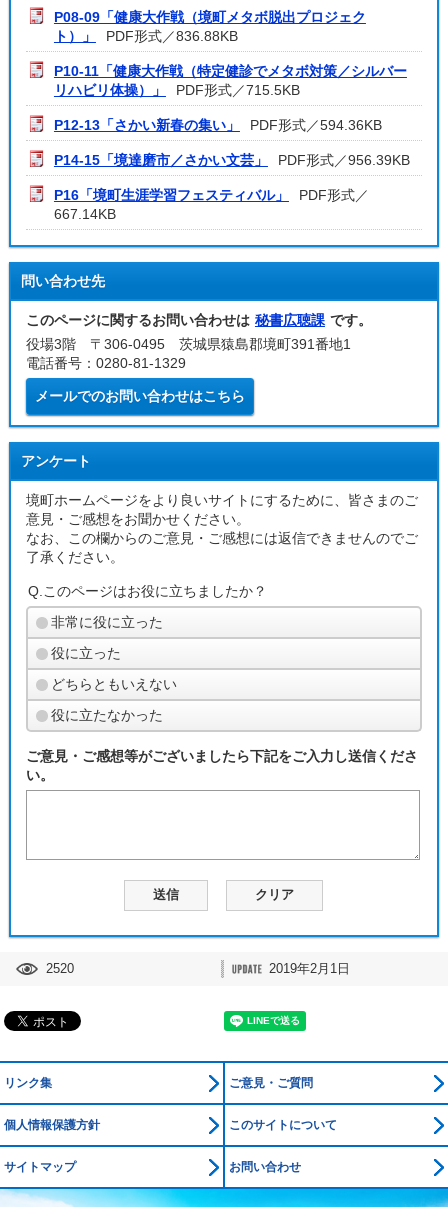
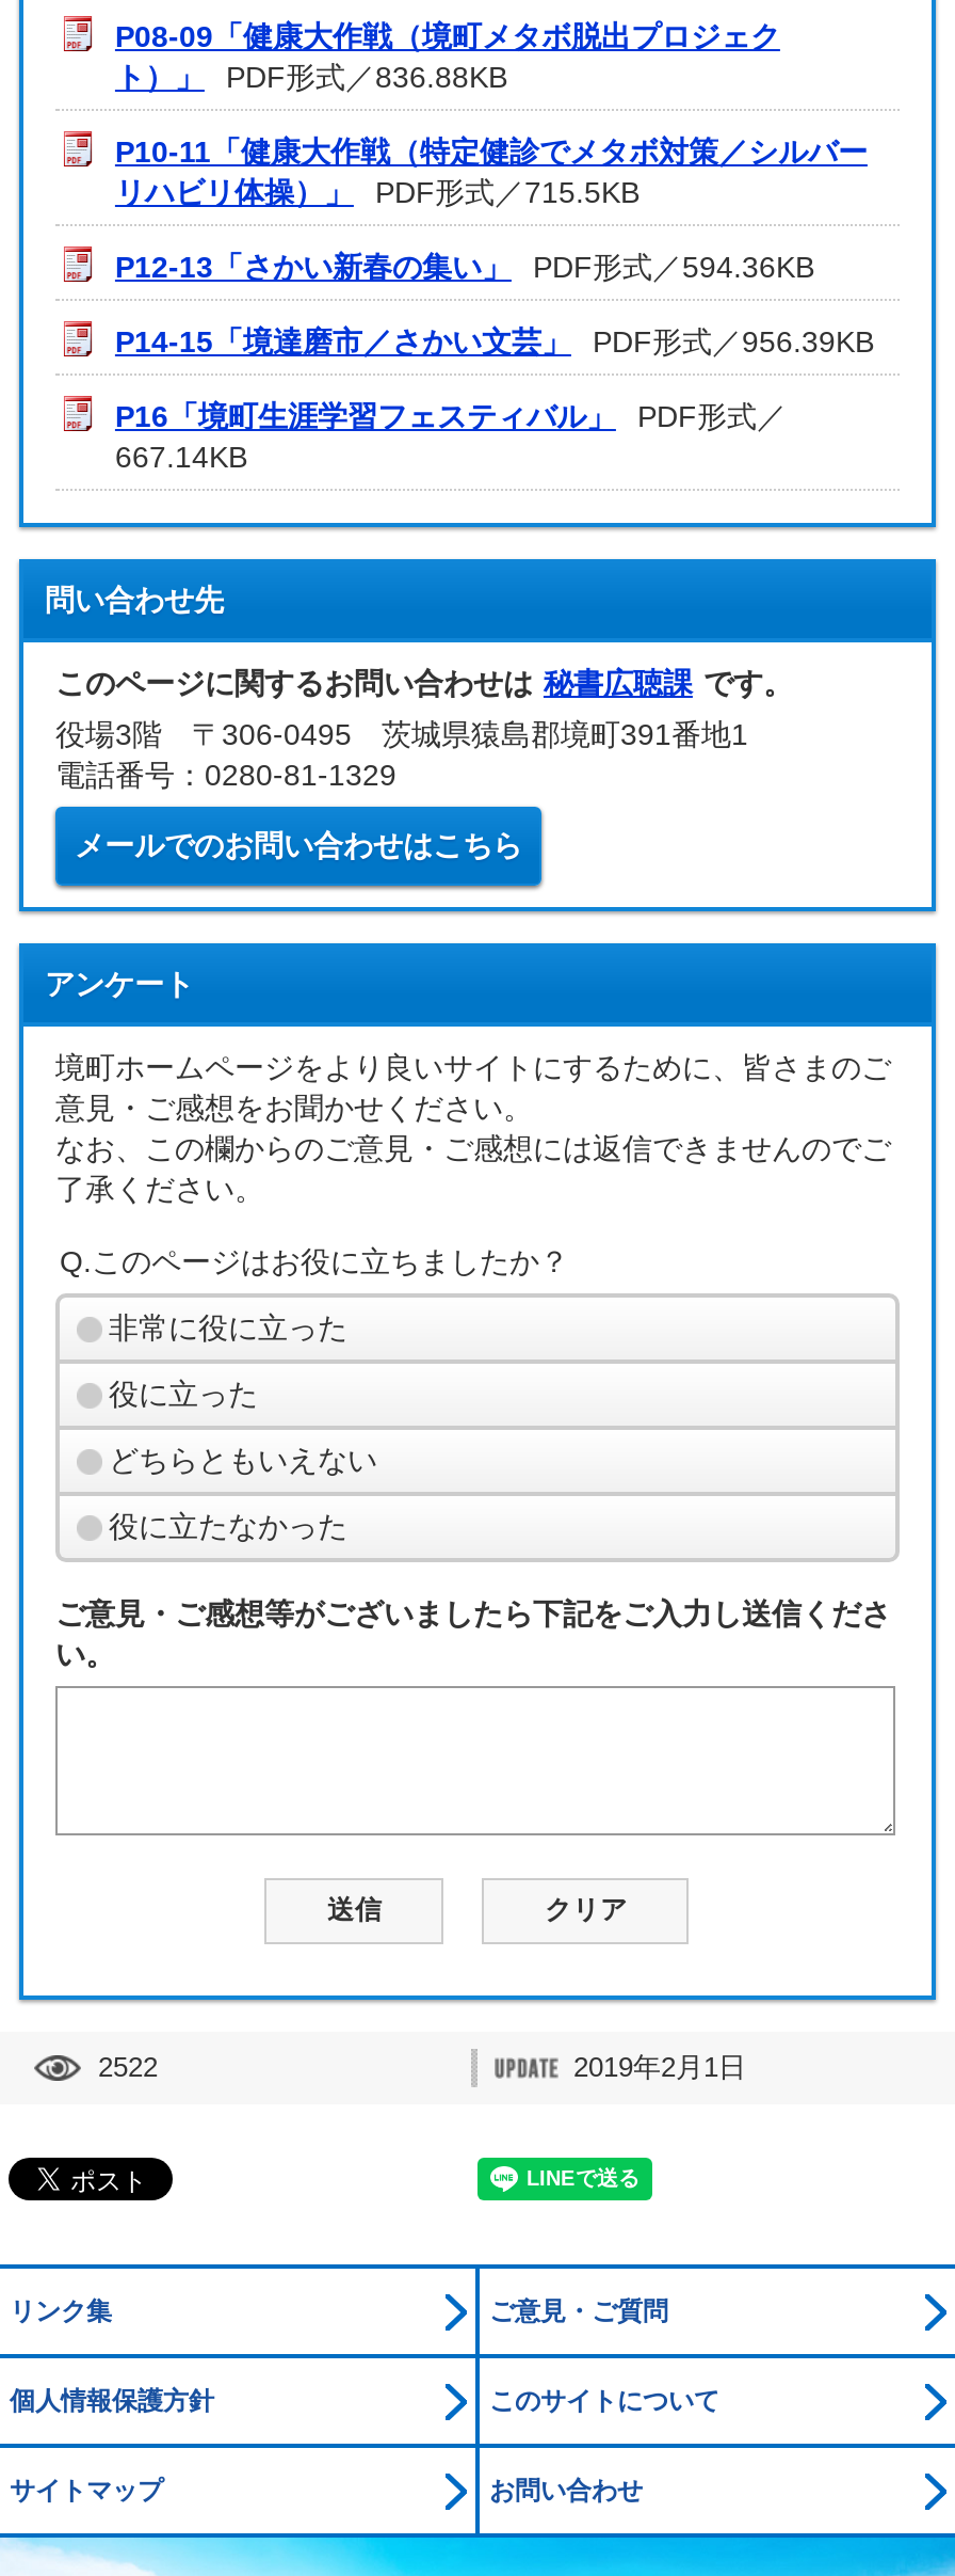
- 2520
+ 2522
